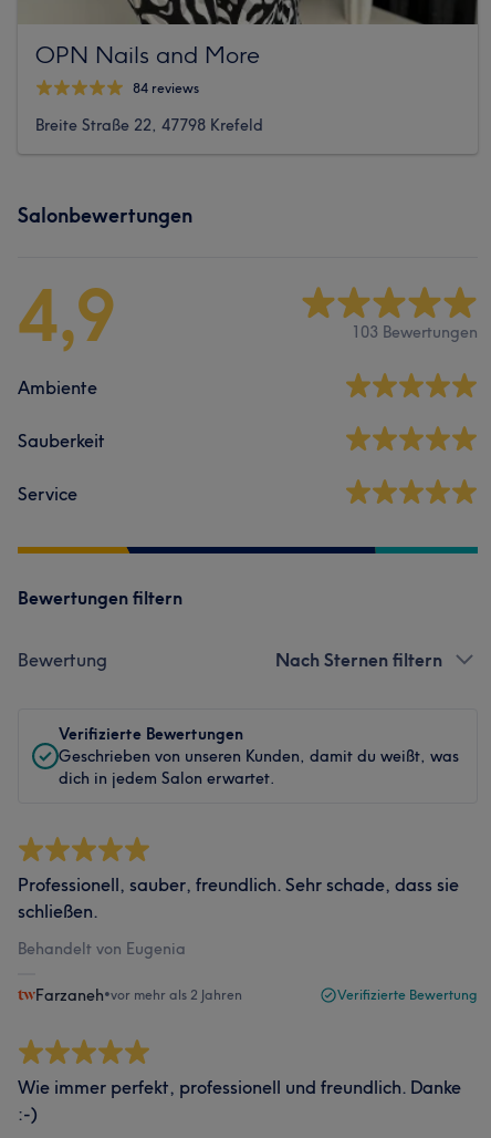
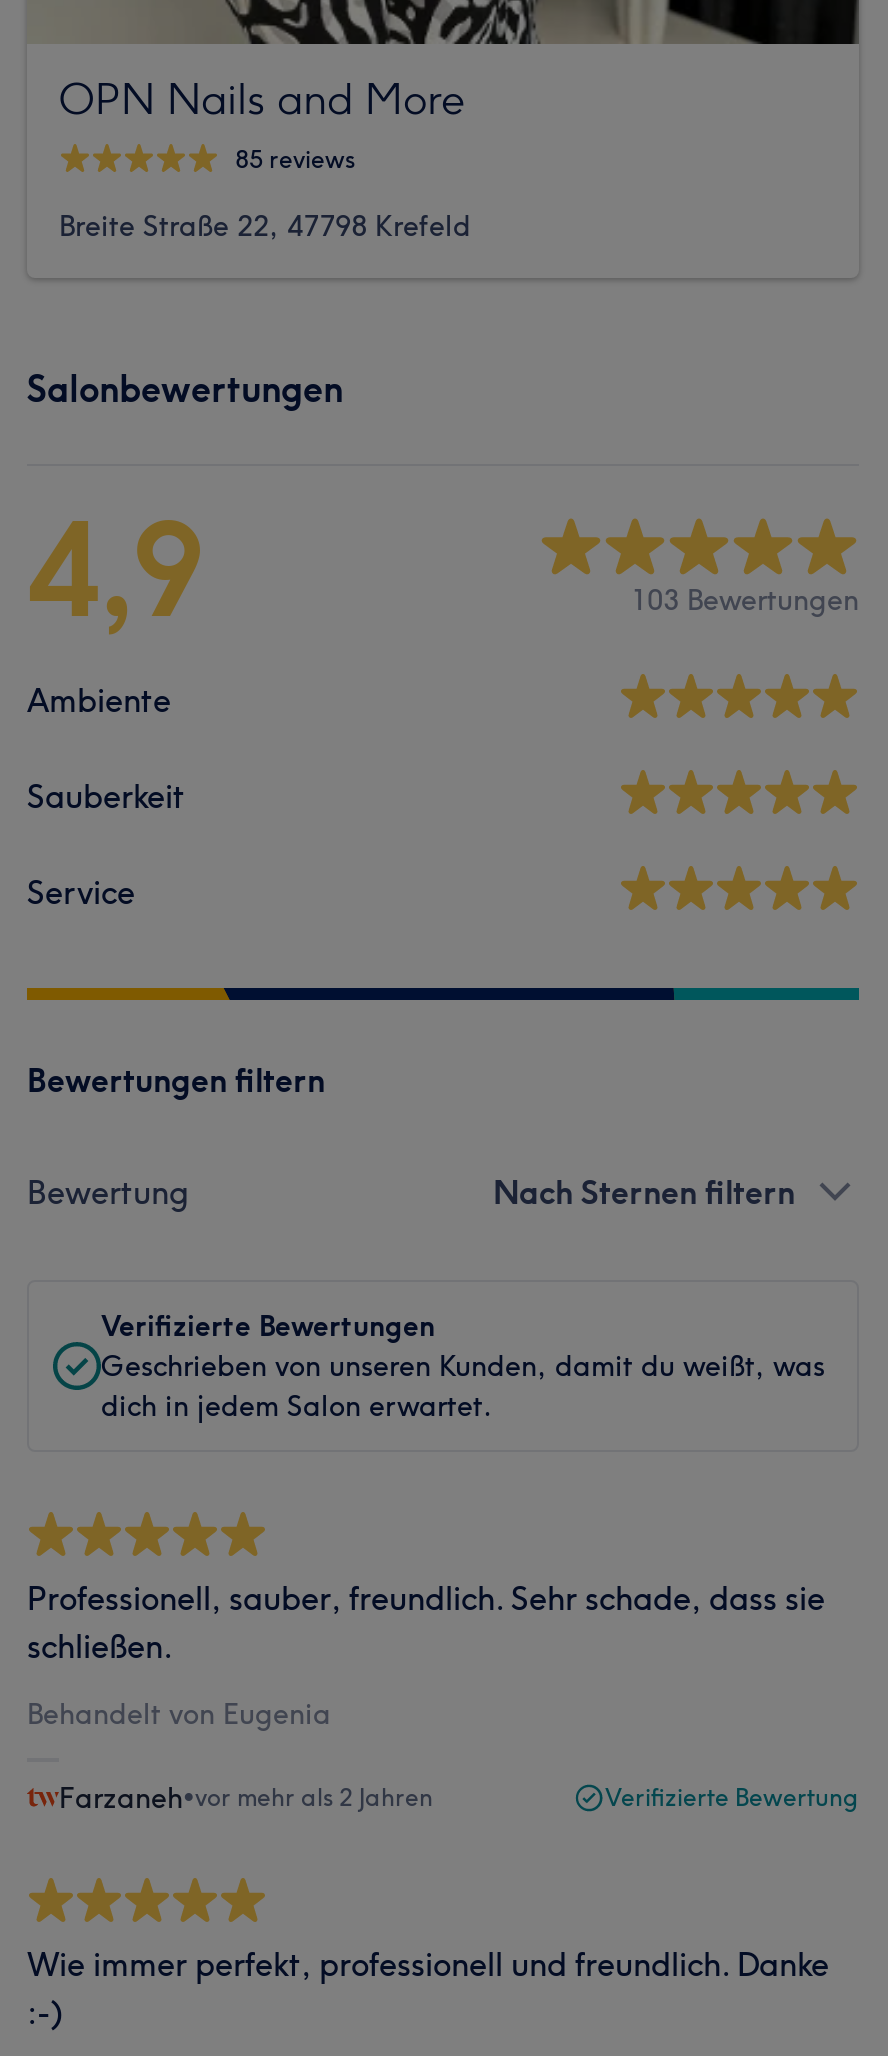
- 84 reviews
+ 85 reviews
